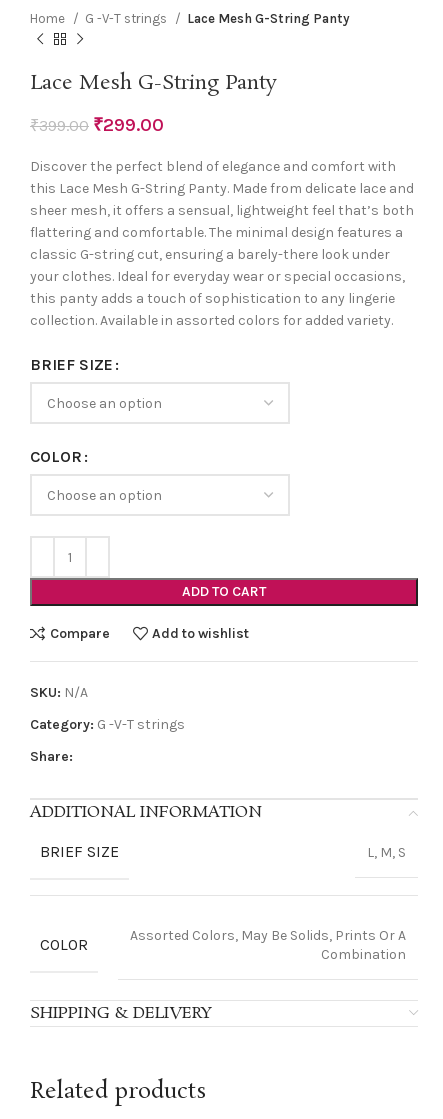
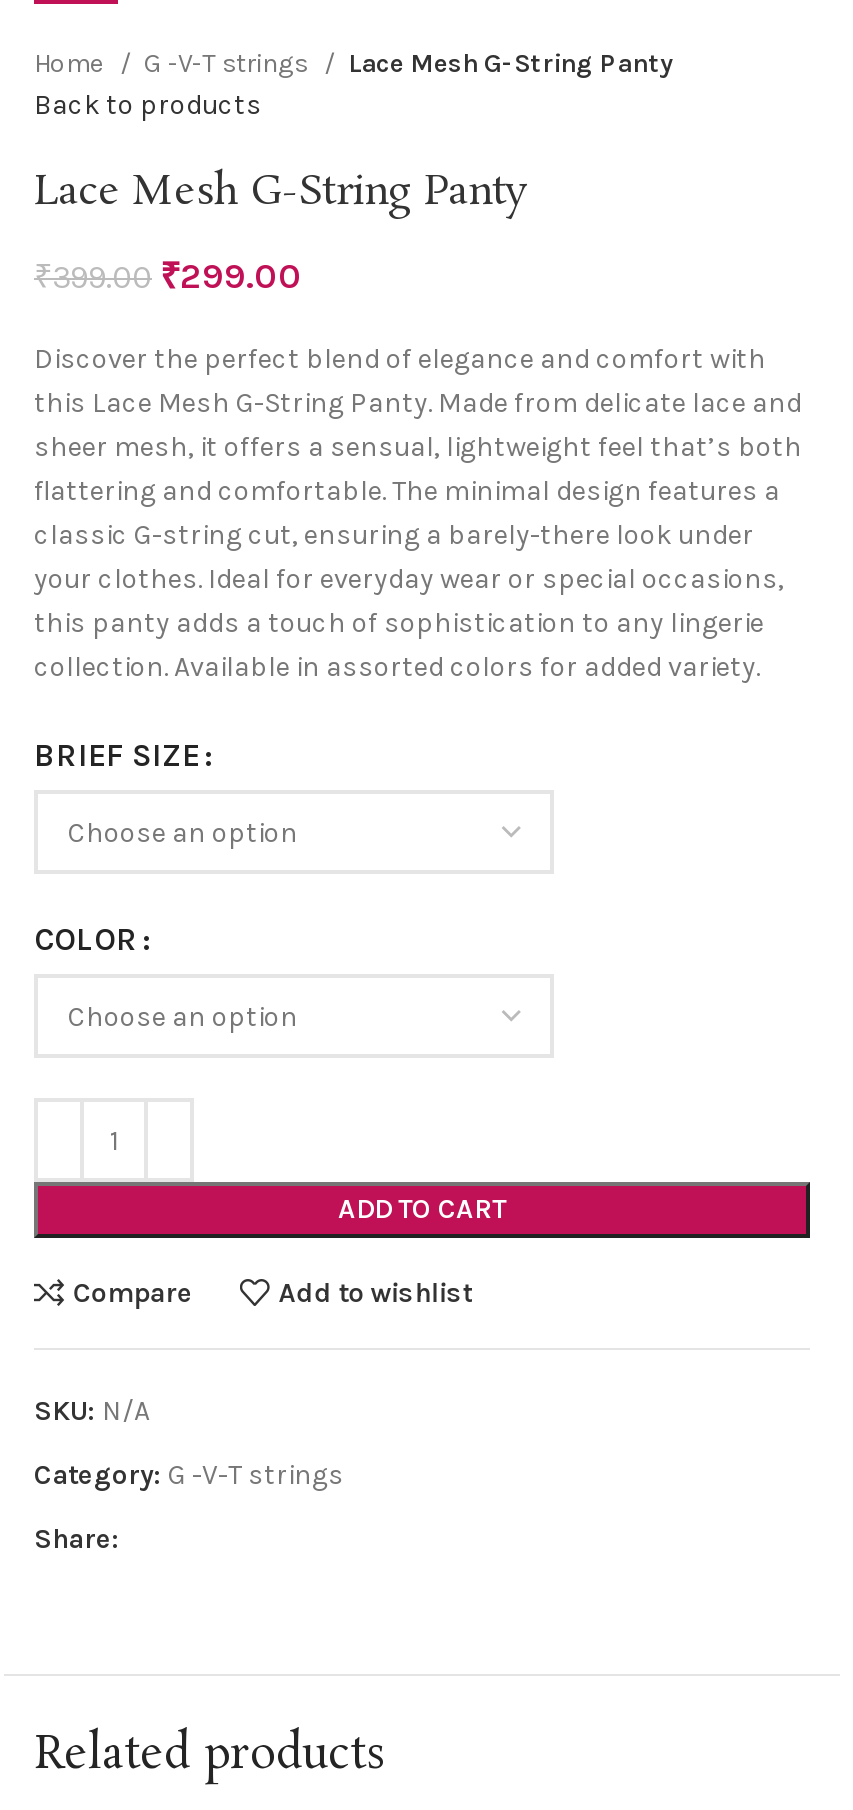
+ Back to products

- ADDITIONAL INFORMATION
- BRIEF SIZE
- L, M, S

- COLOR
- Assorted Colors, May Be Solids, Prints Or A
- Combination
- SHIPPING & DELIVERY
